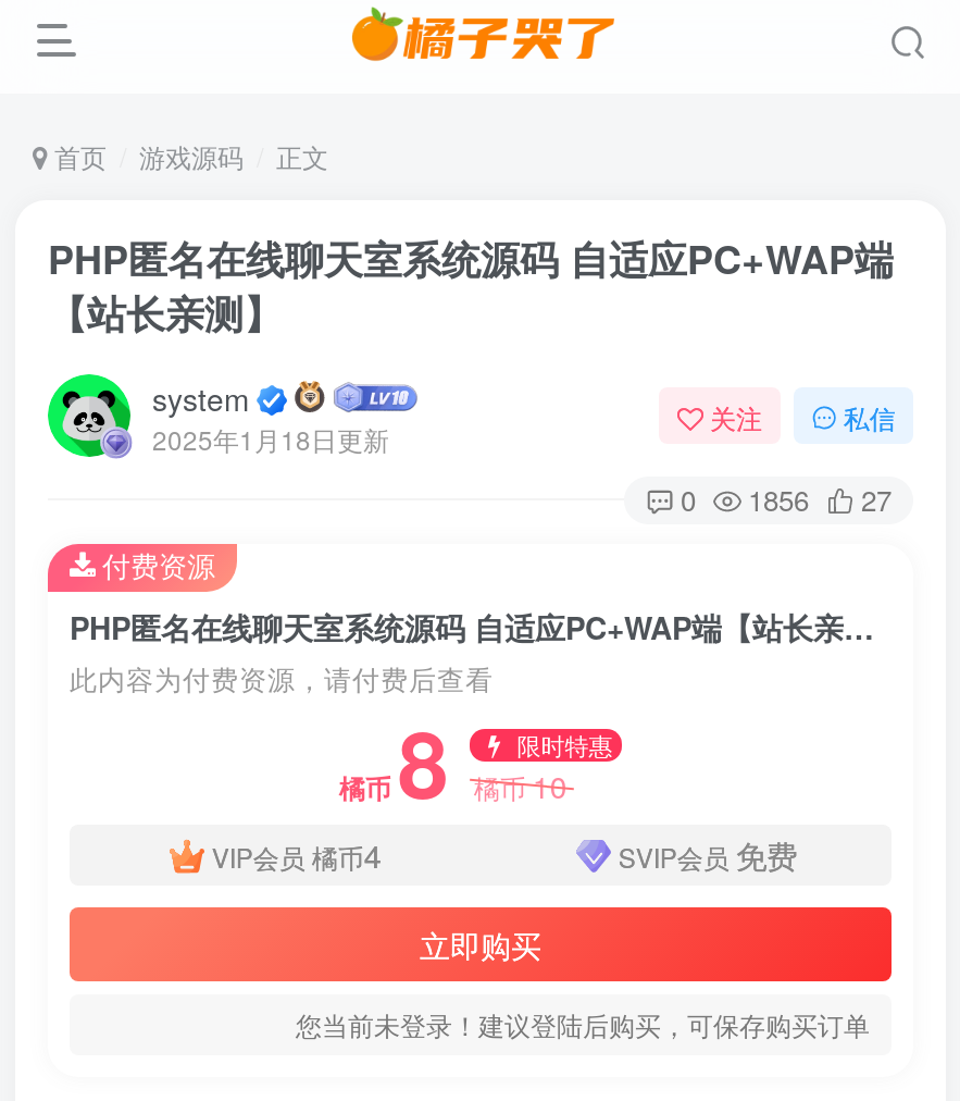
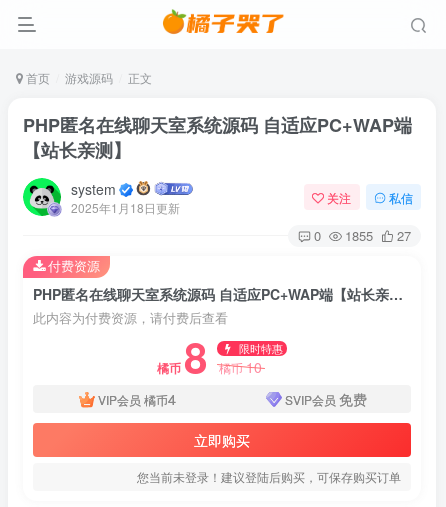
- 0 1856 27
+ 0 1855 27
